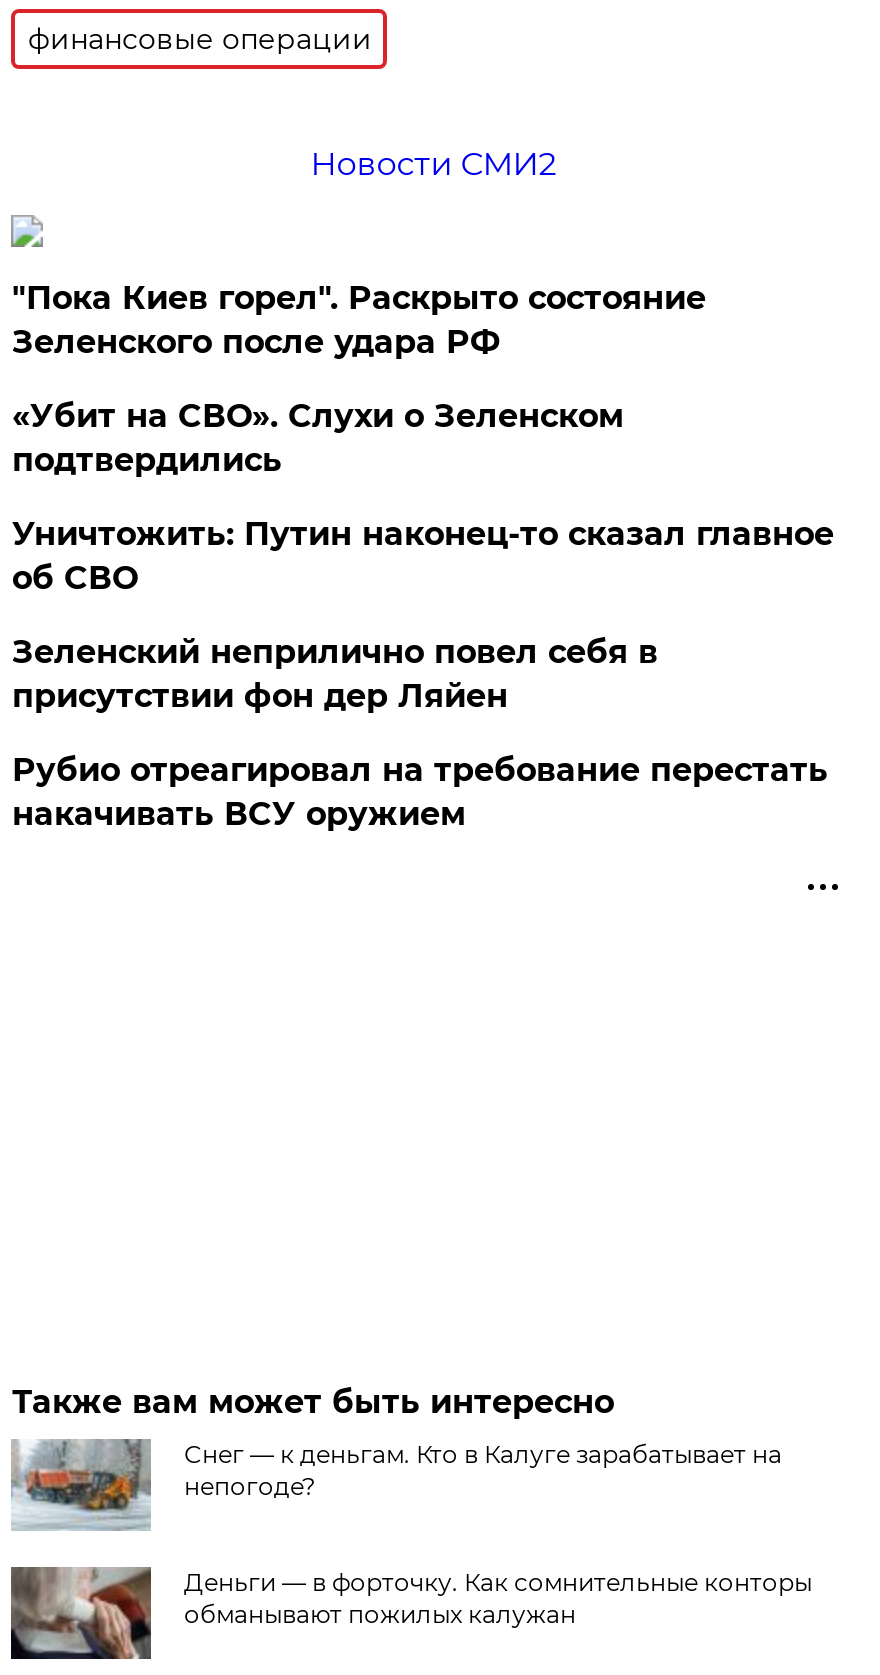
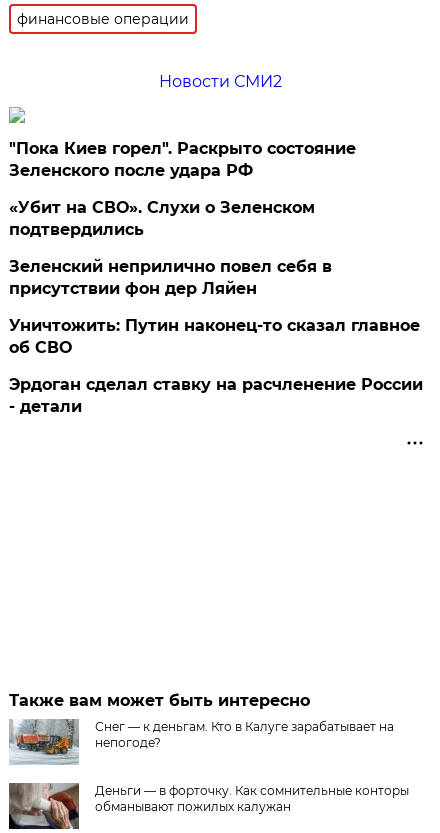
moved down: Уничтожить: Путин наконец-то сказал главное | об СВО

moved up: Зеленский неприлично повел cебя в | присутствии фон дер Ляйен

- Рубио отреагировал на требование перестать
- накачивать ВСУ оружием
+ Эрдоган сделал ставку на расчленение России
+ - детали
